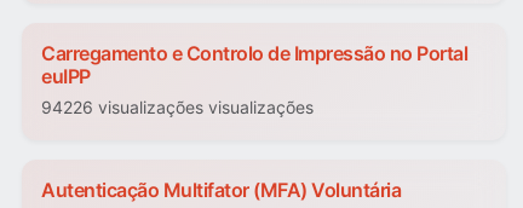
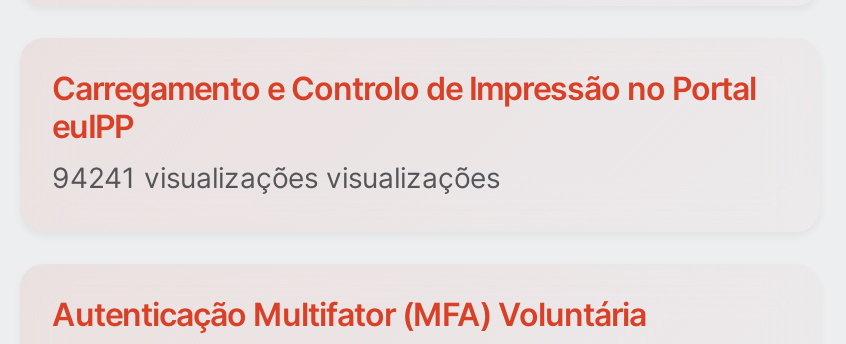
- 94226 visualizações visualizações
+ 94241 visualizações visualizações
